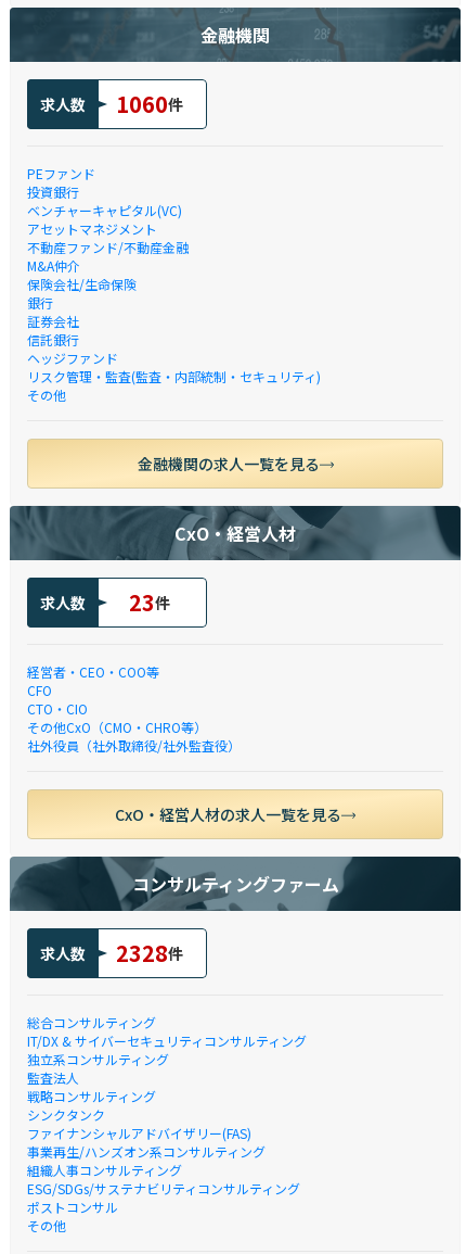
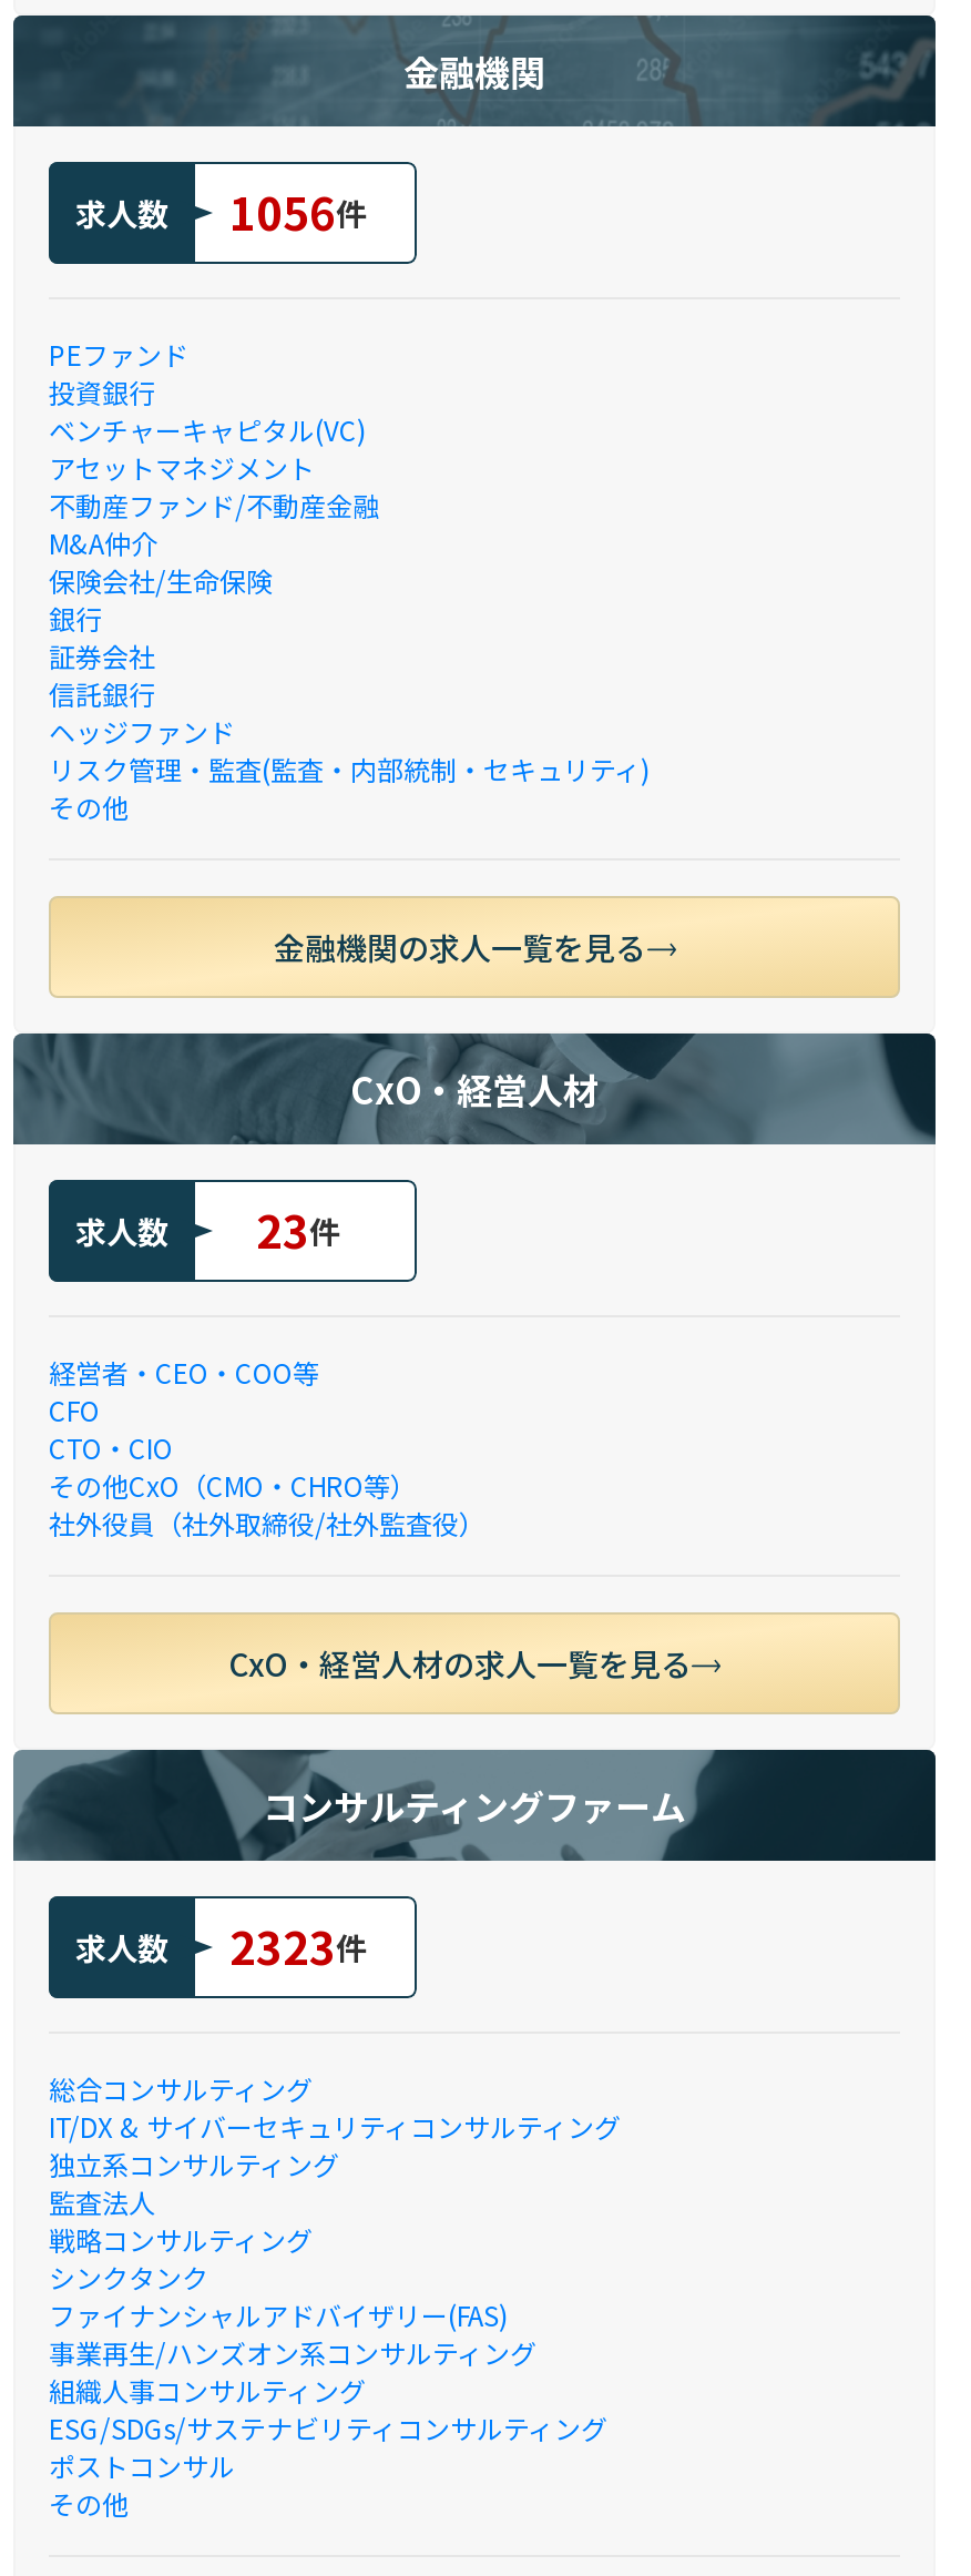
- 求人数 1060件
+ 求人数 1056件

- 求人数 2328件
+ 求人数 2323件
